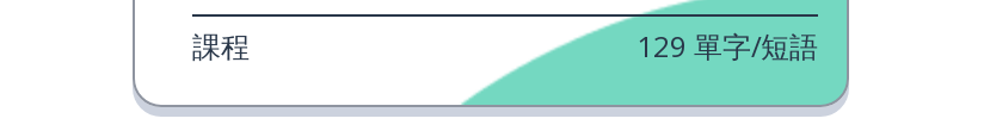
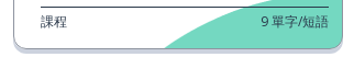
- 129 單字/短語
+ 9 單字/短語
